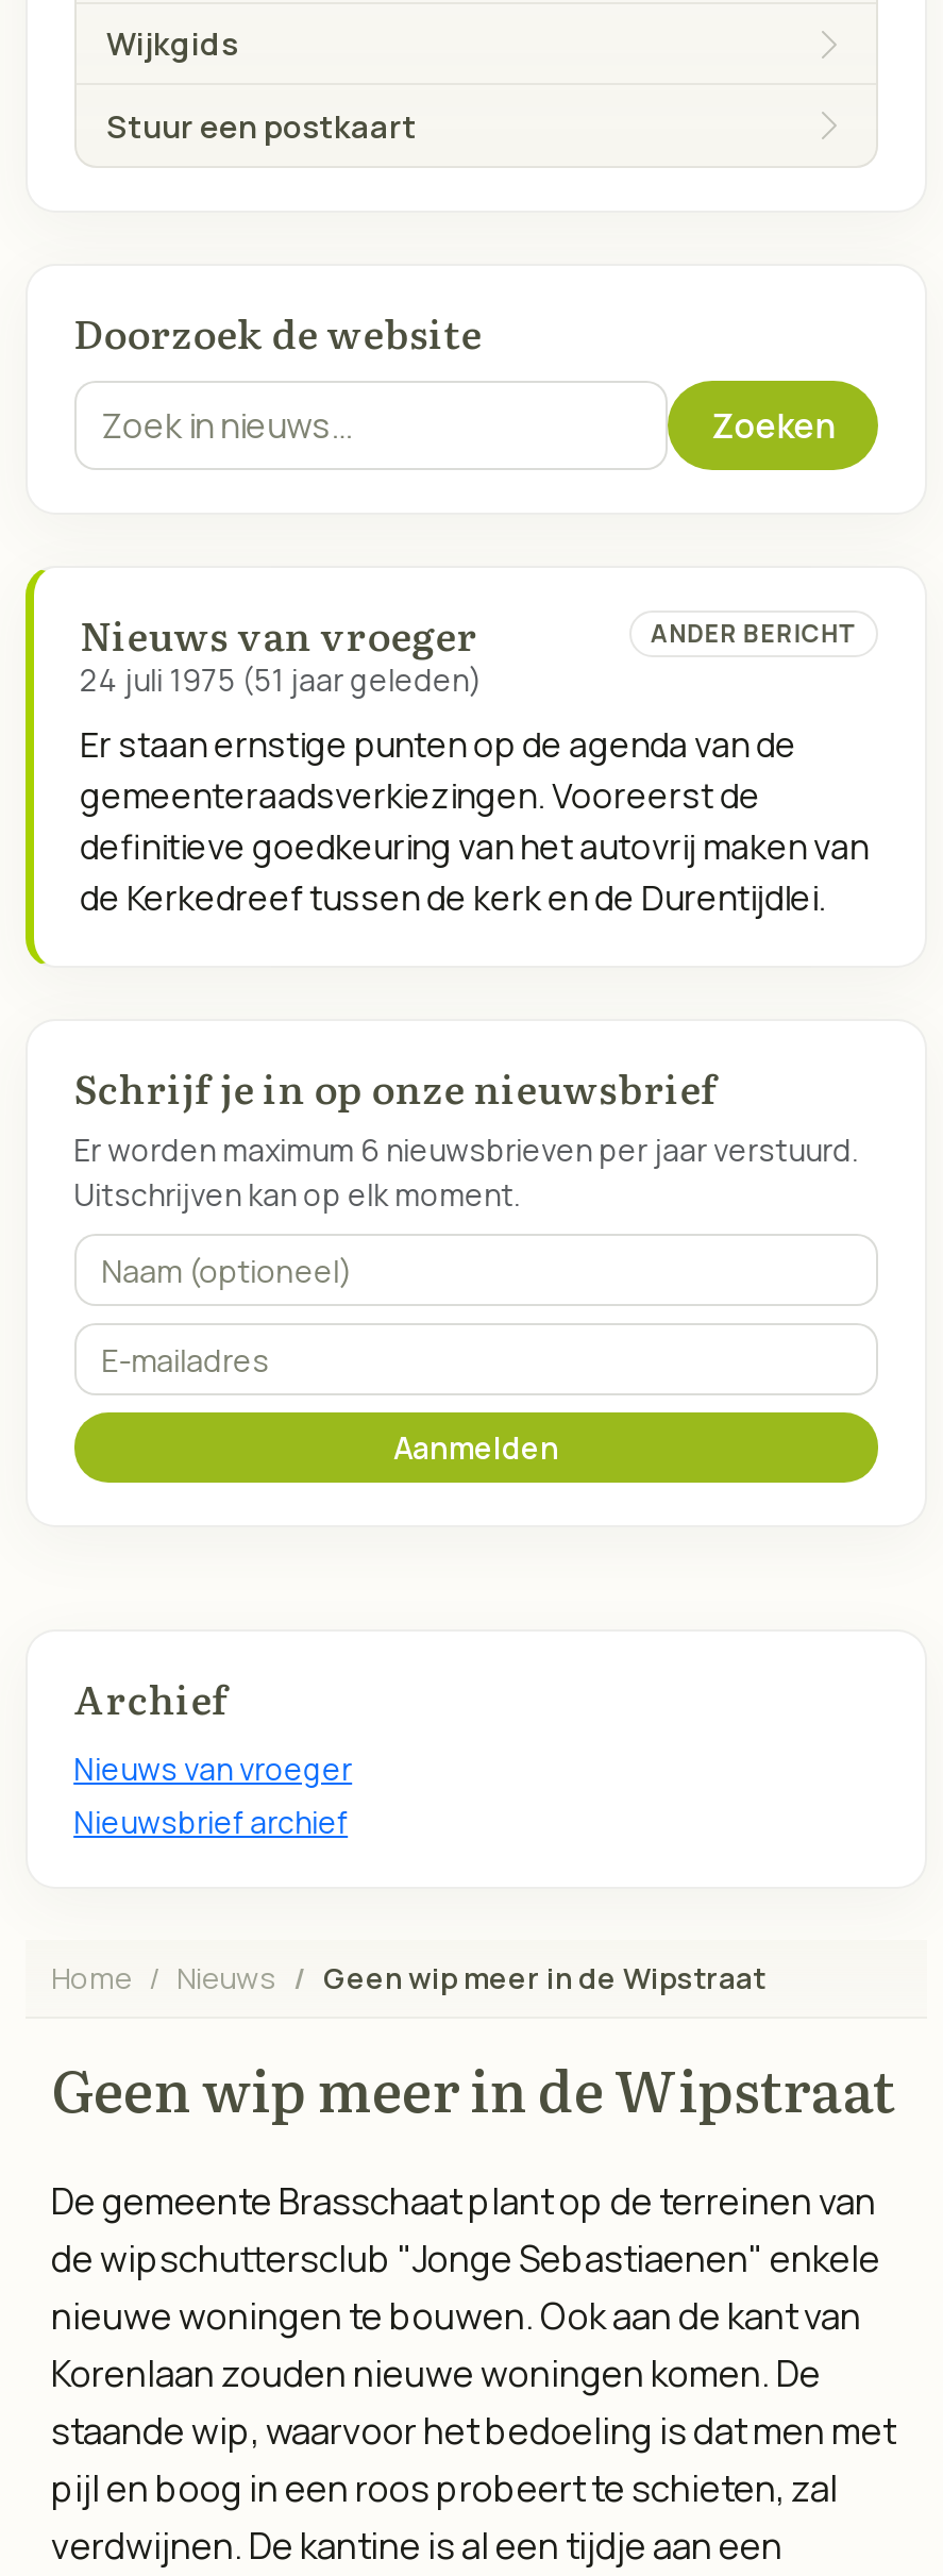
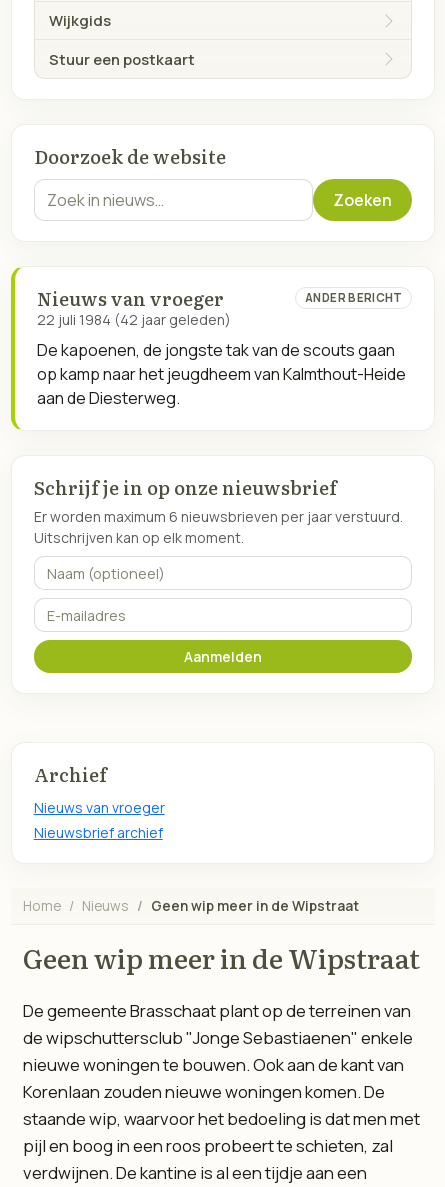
- 24 juli 1975 (51 jaar geleden)
+ 22 juli 1984 (42 jaar geleden)

- Er staan ernstige punten op de agenda van de
- gemeenteraadsverkiezingen. Vooreerst de
- definitieve goedkeuring van het autovrij maken van
- de Kerkedreef tussen de kerk en de Durentijdlei.
+ De kapoenen, de jongste tak van de scouts gaan
+ op kamp naar het jeugdheem van Kalmthout-Heide
+ aan de Diesterweg.
